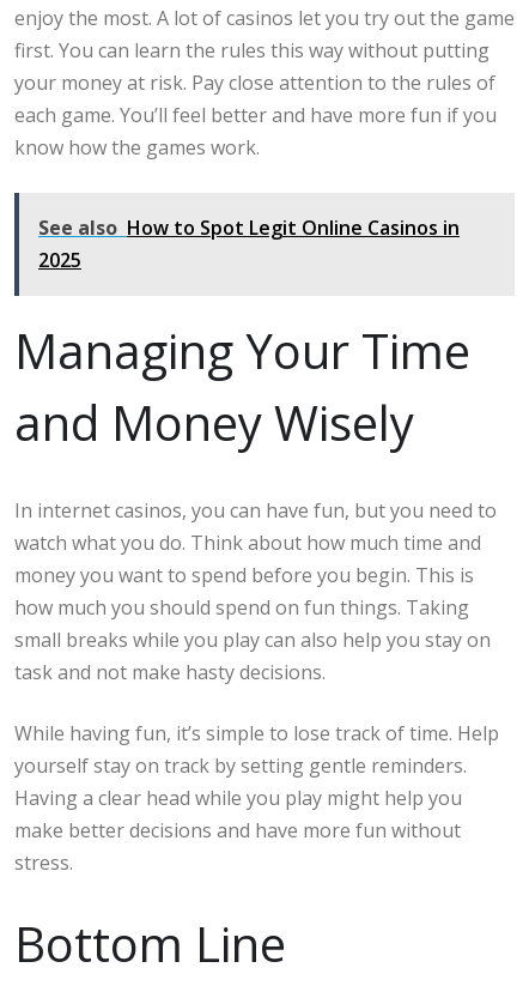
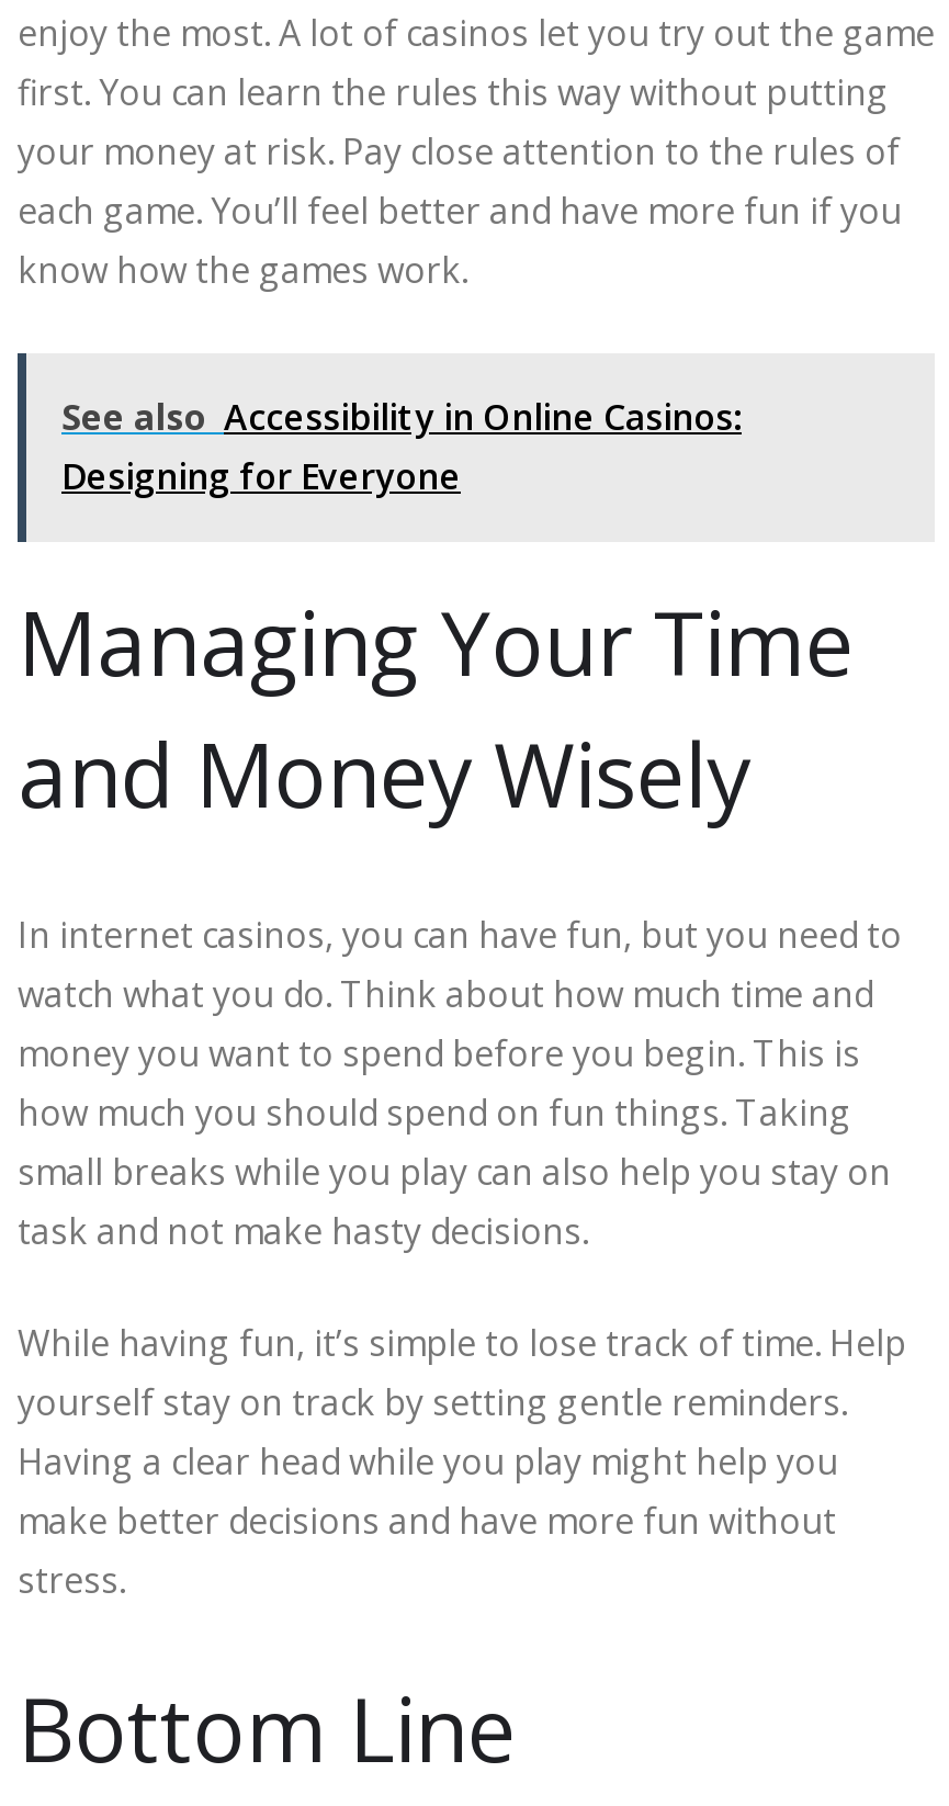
- See also How to Spot Legit Online Casinos in
- 2025
+ See also Accessibility in Online Casinos:
+ Designing for Everyone
